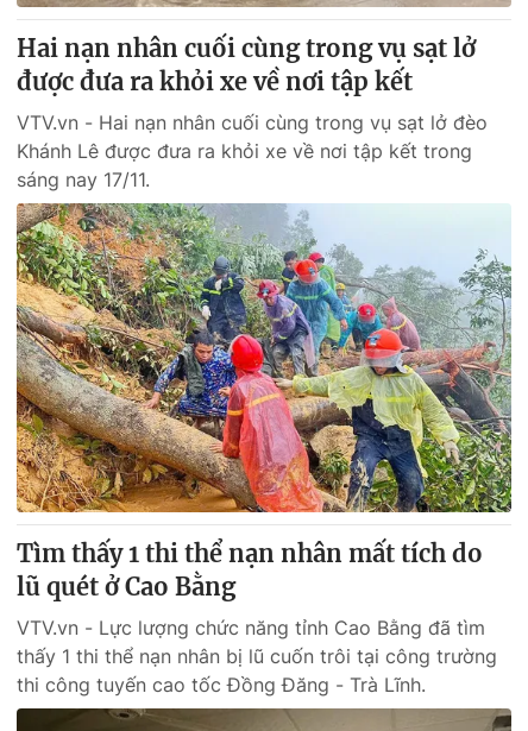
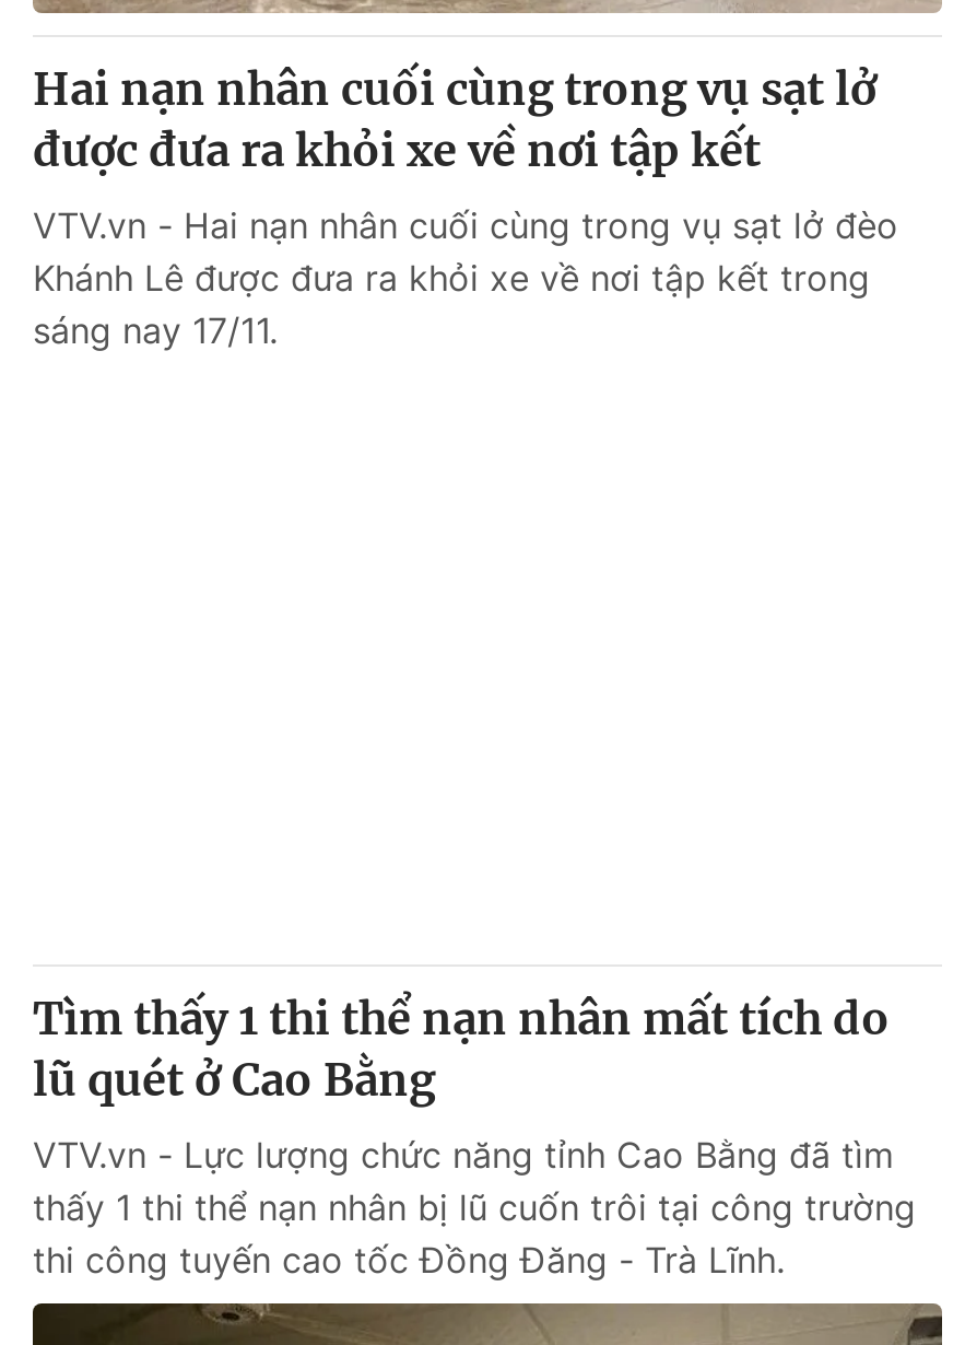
- [image]
